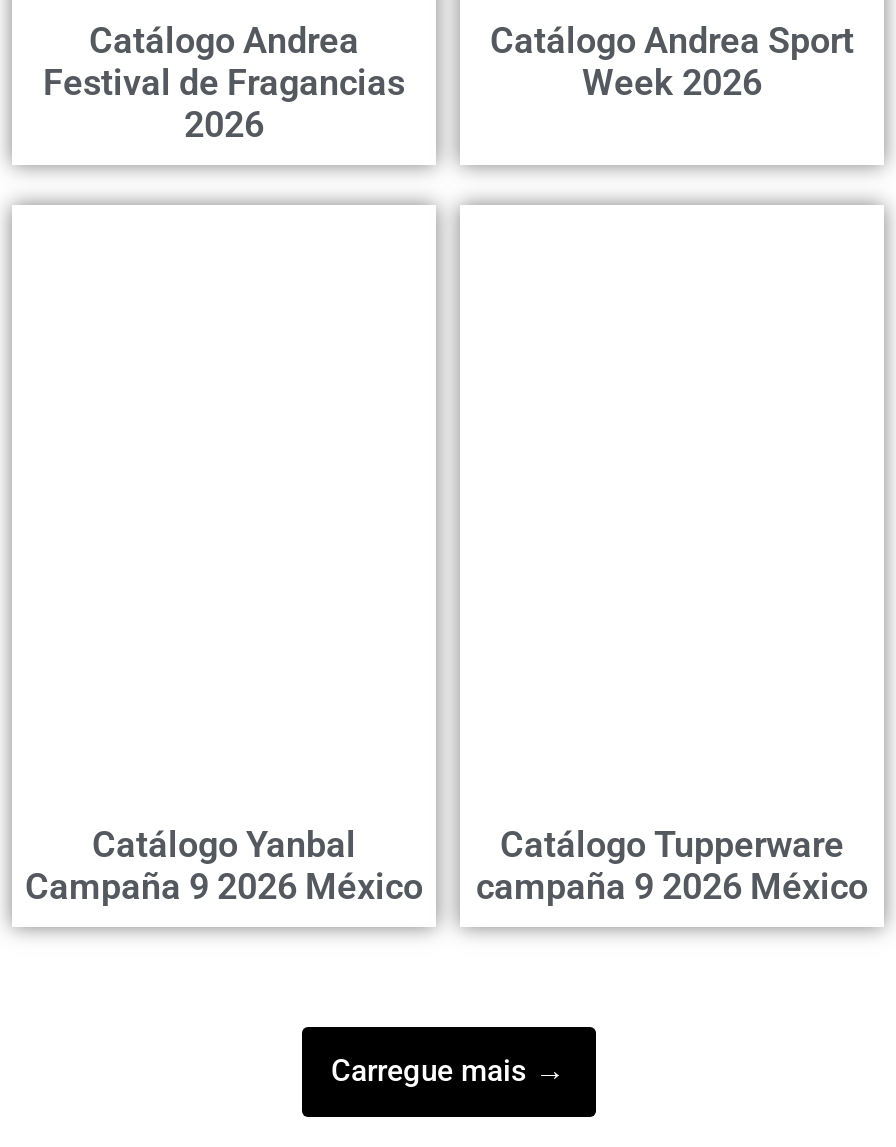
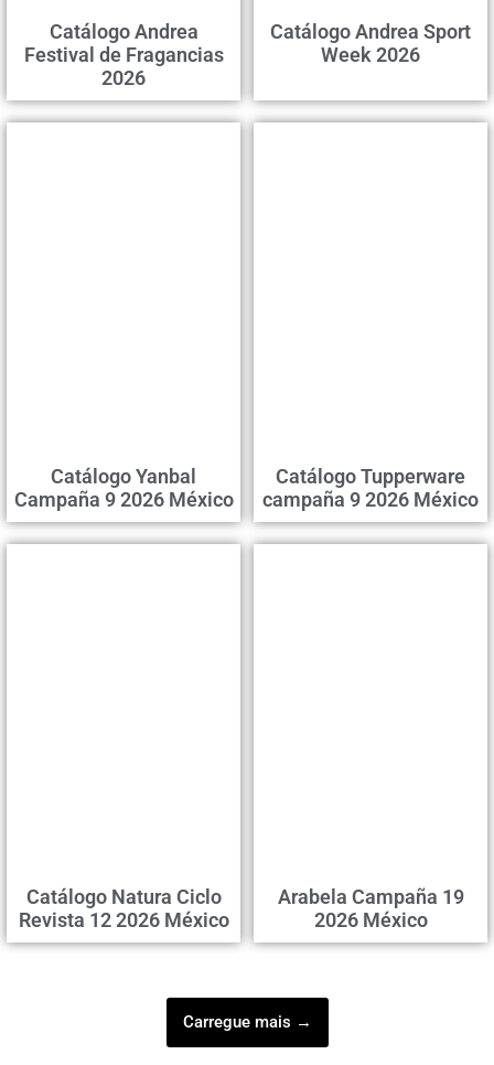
+ Catálogo Natura Ciclo
+ Revista 12 2026 México

+ Arabela Campaña 19
+ 2026 México
